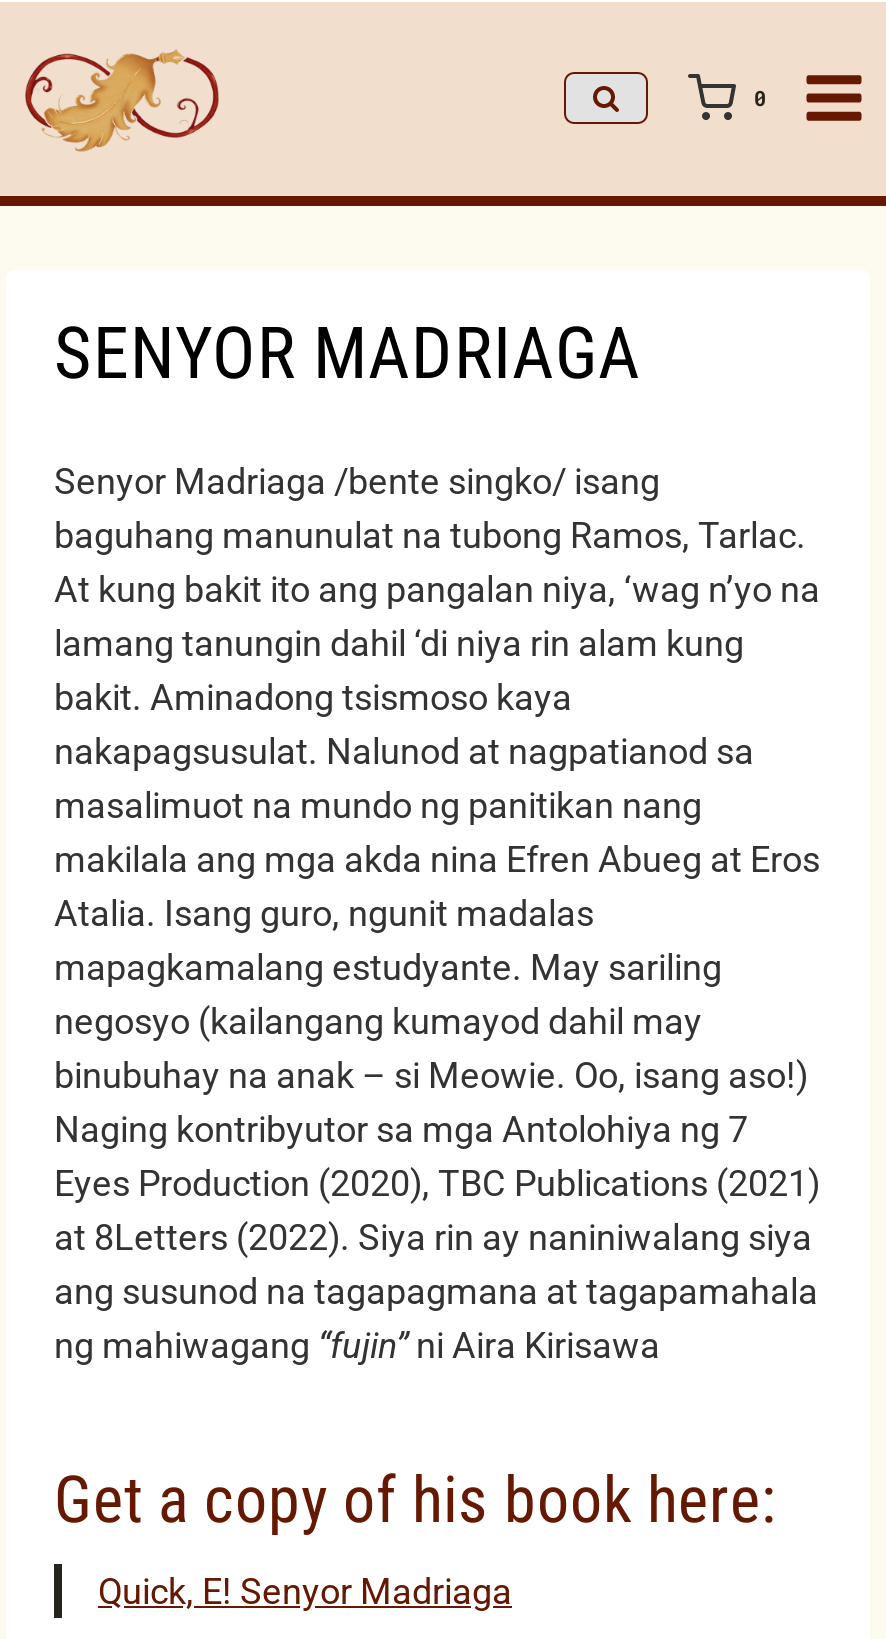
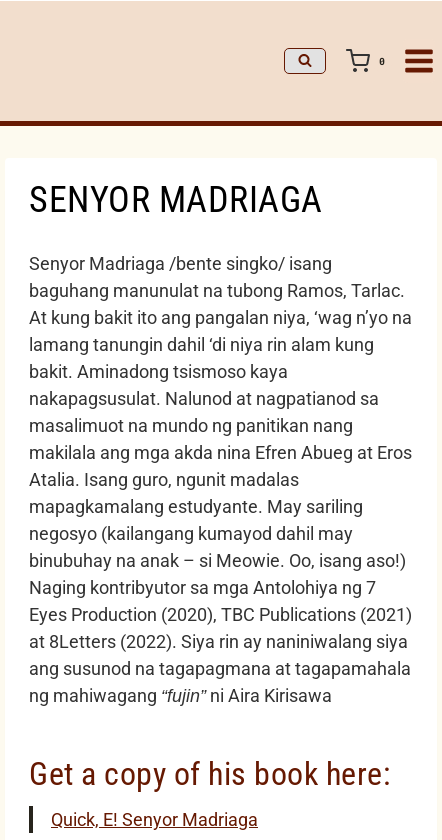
- [image]
